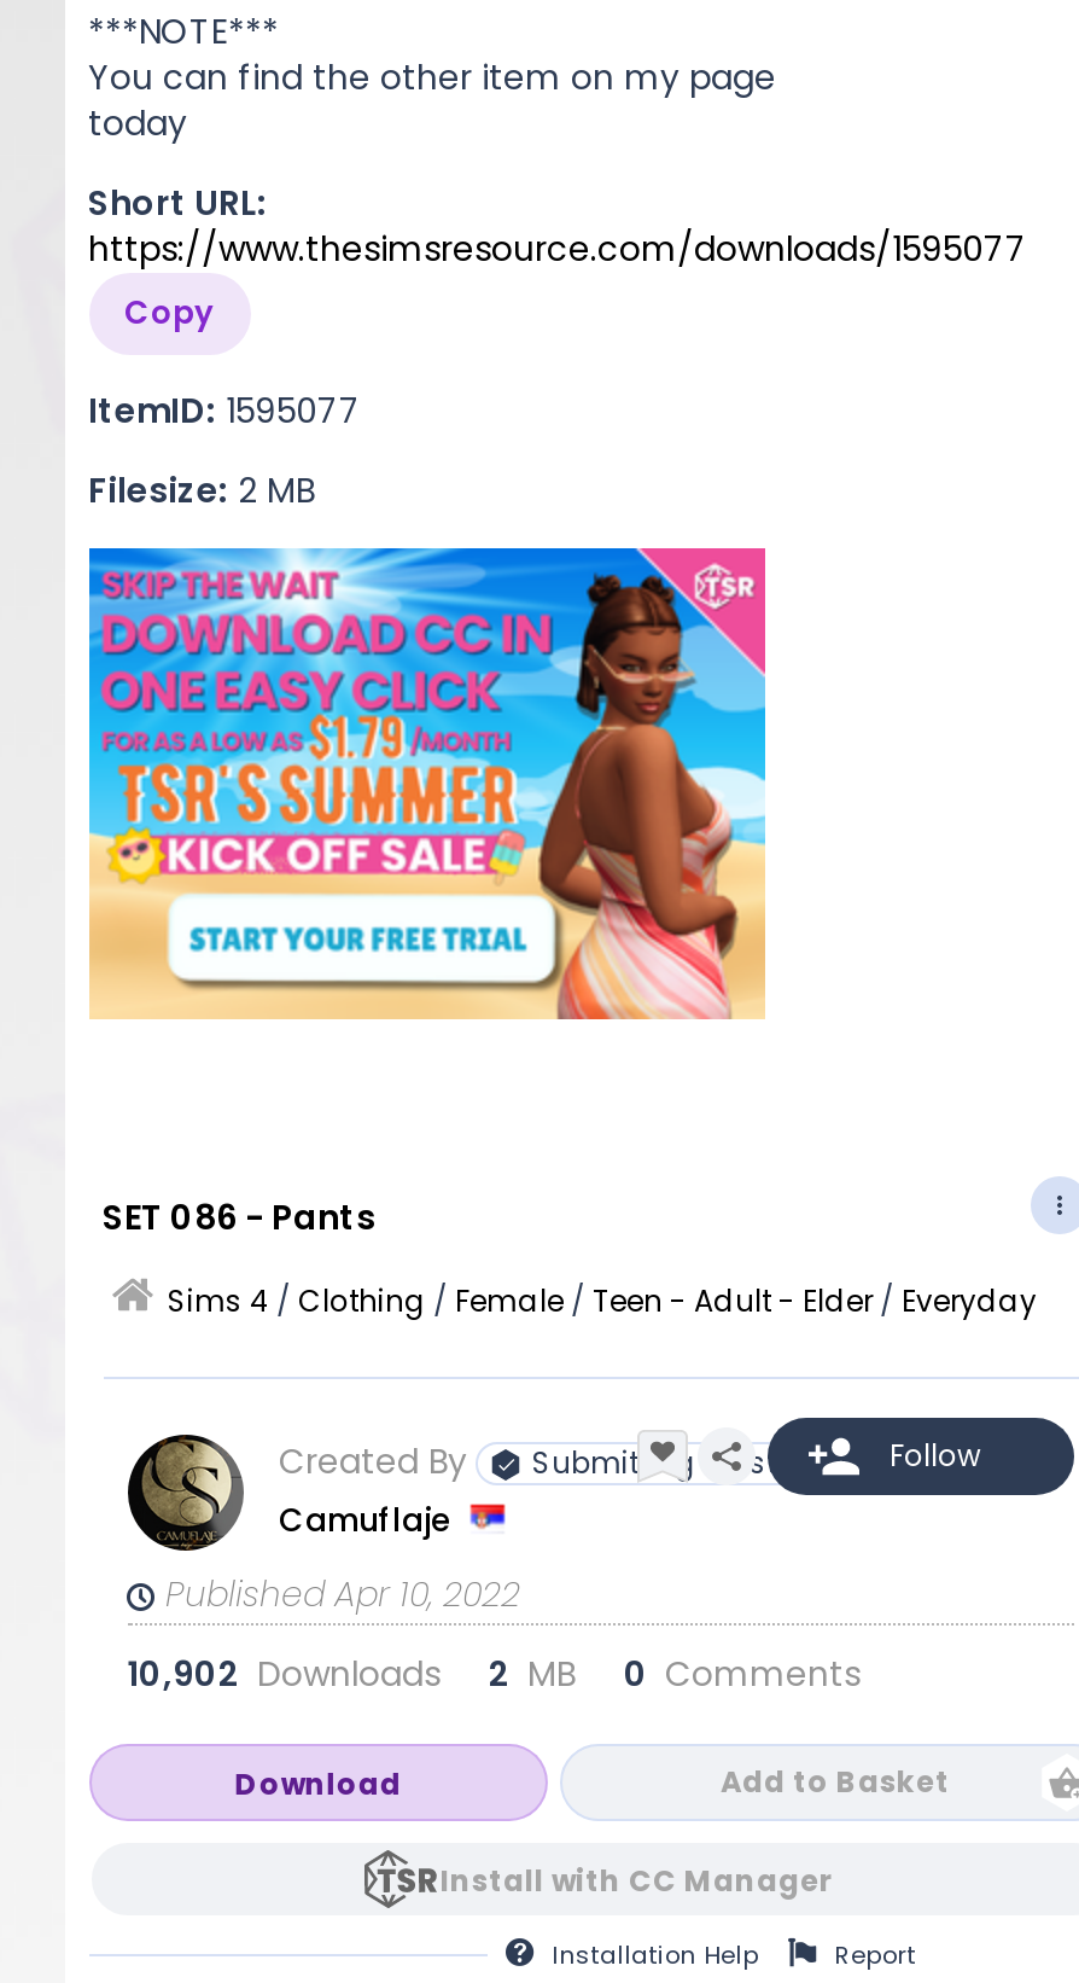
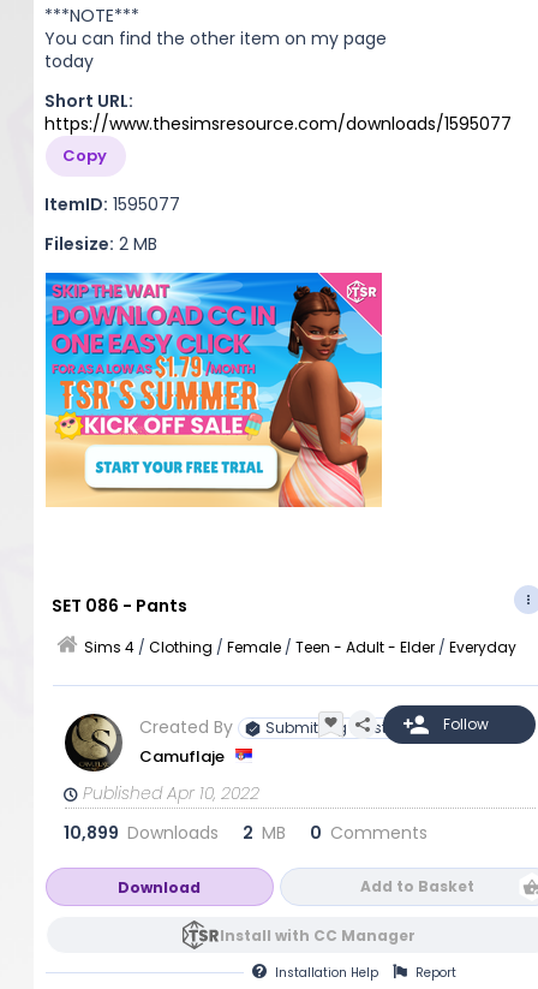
- 10,902 Downloads 2 MB 0 Comments
+ 10,899 Downloads 2 MB 0 Comments
